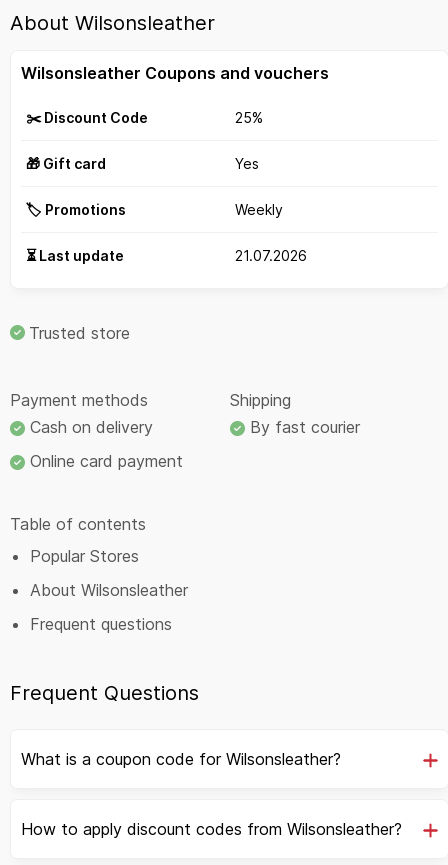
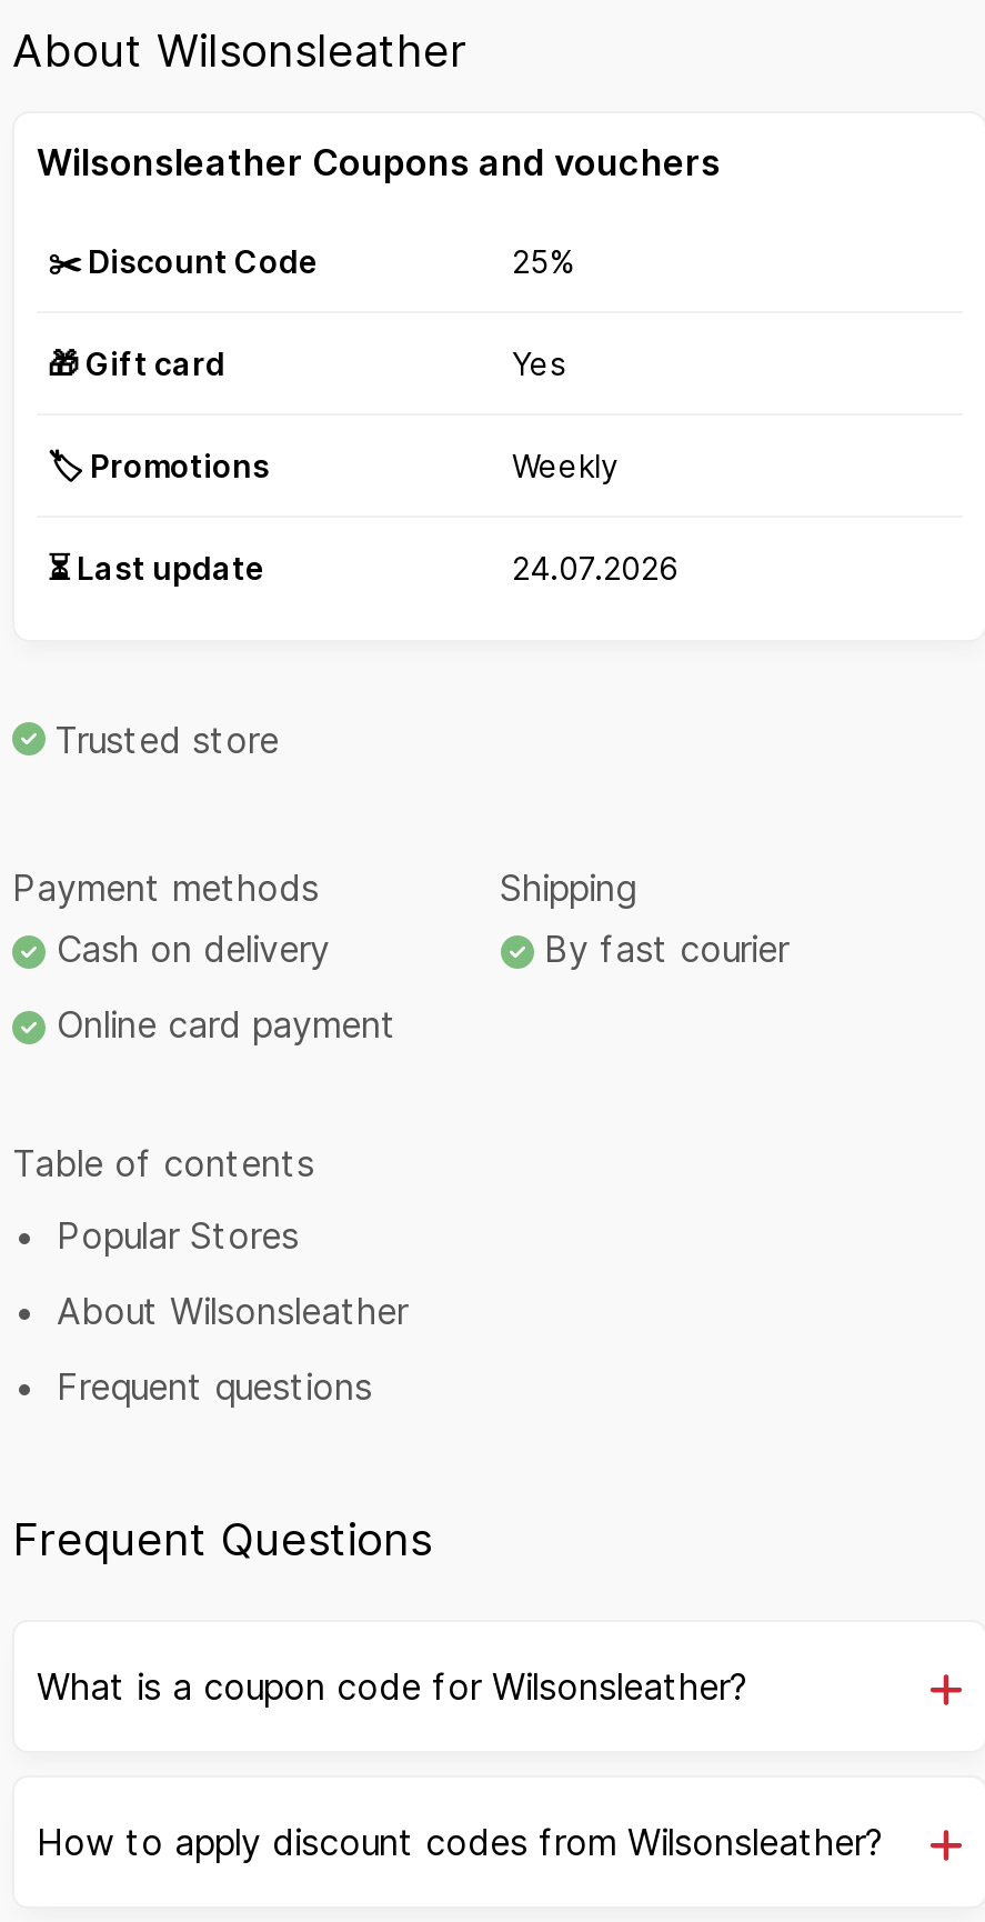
- 21.07.2026
+ 24.07.2026
